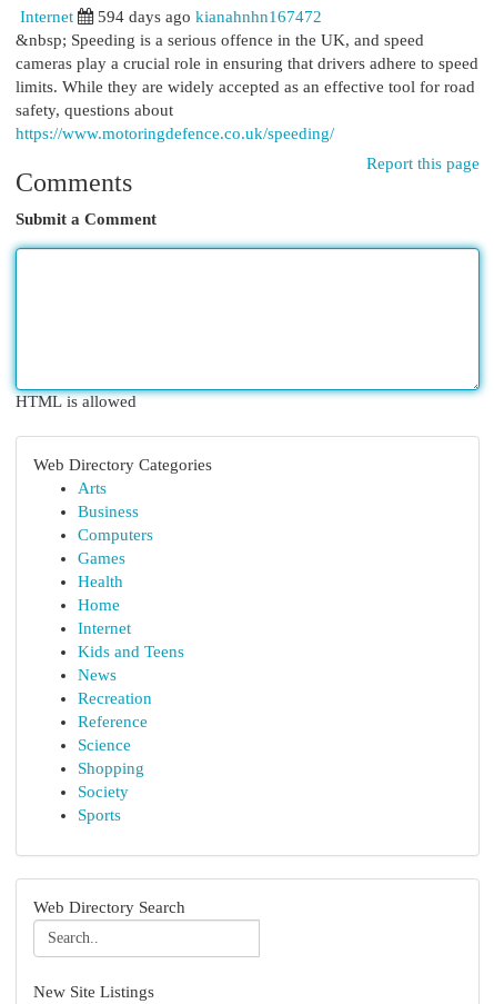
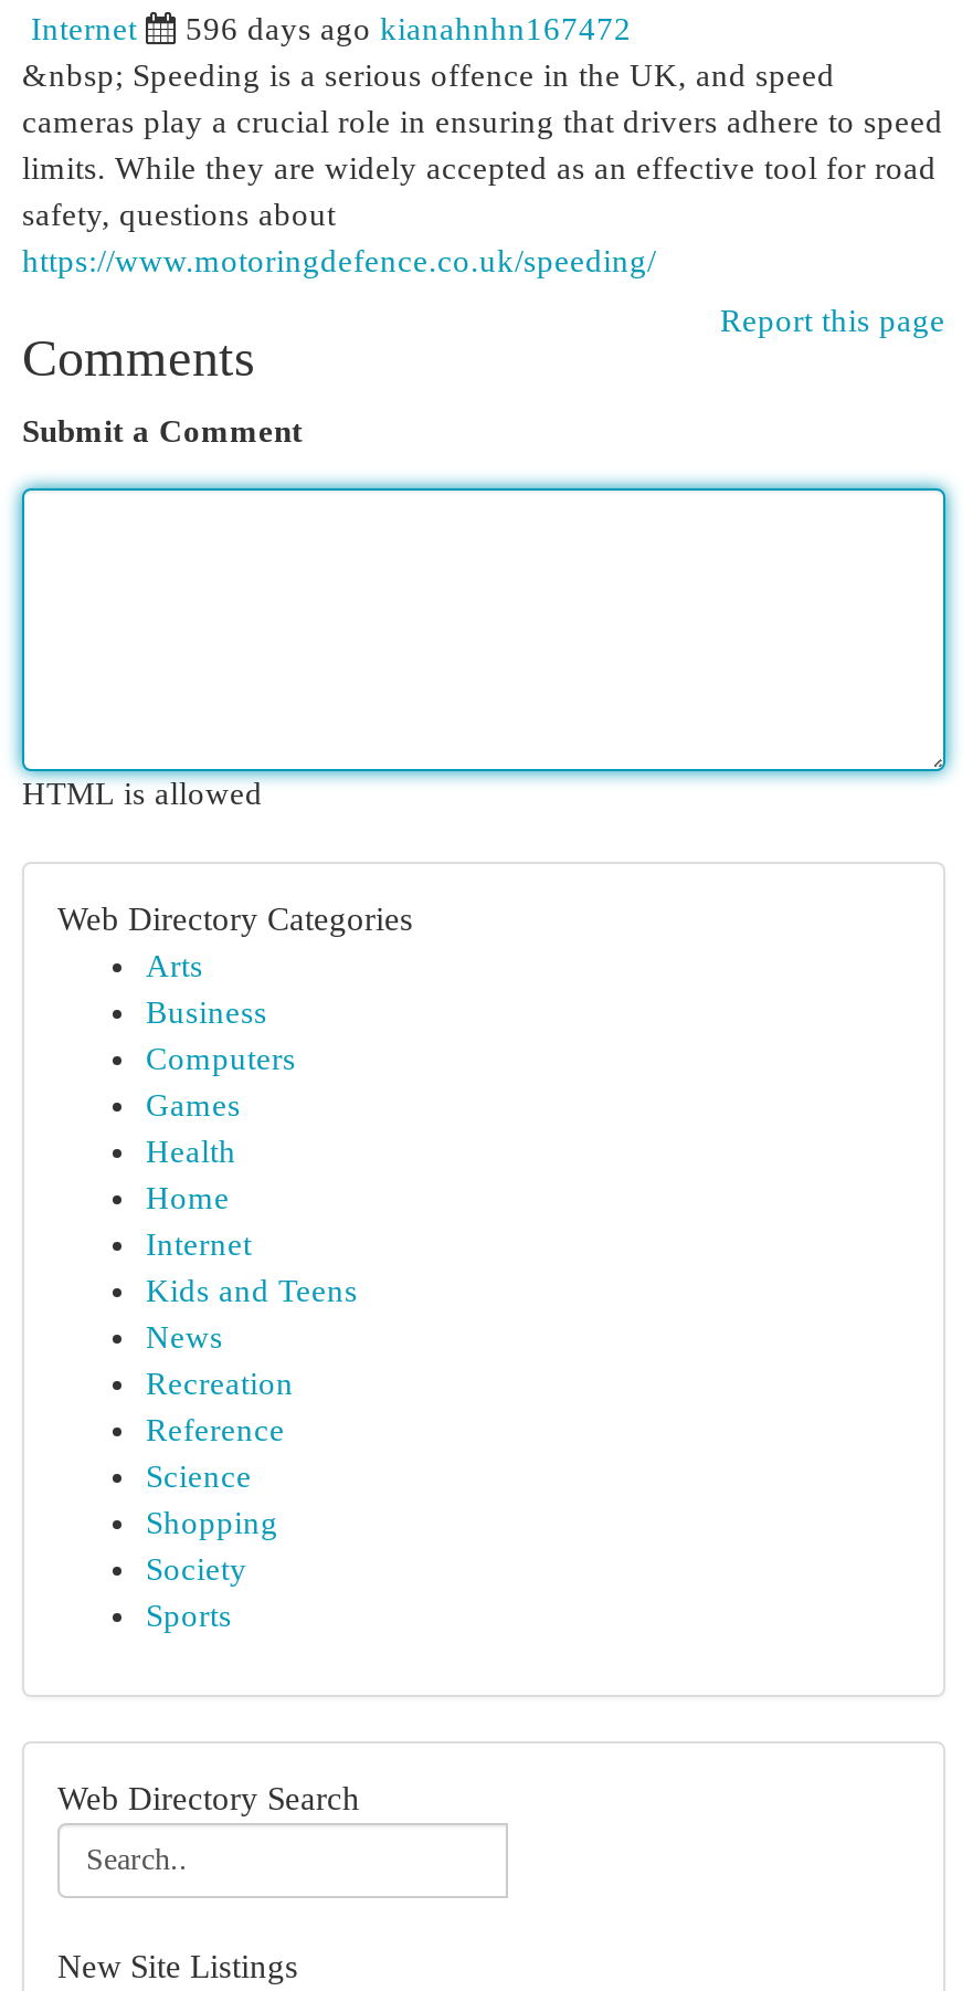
- 594 days ago kianahnhn167472
+ 596 days ago kianahnhn167472
